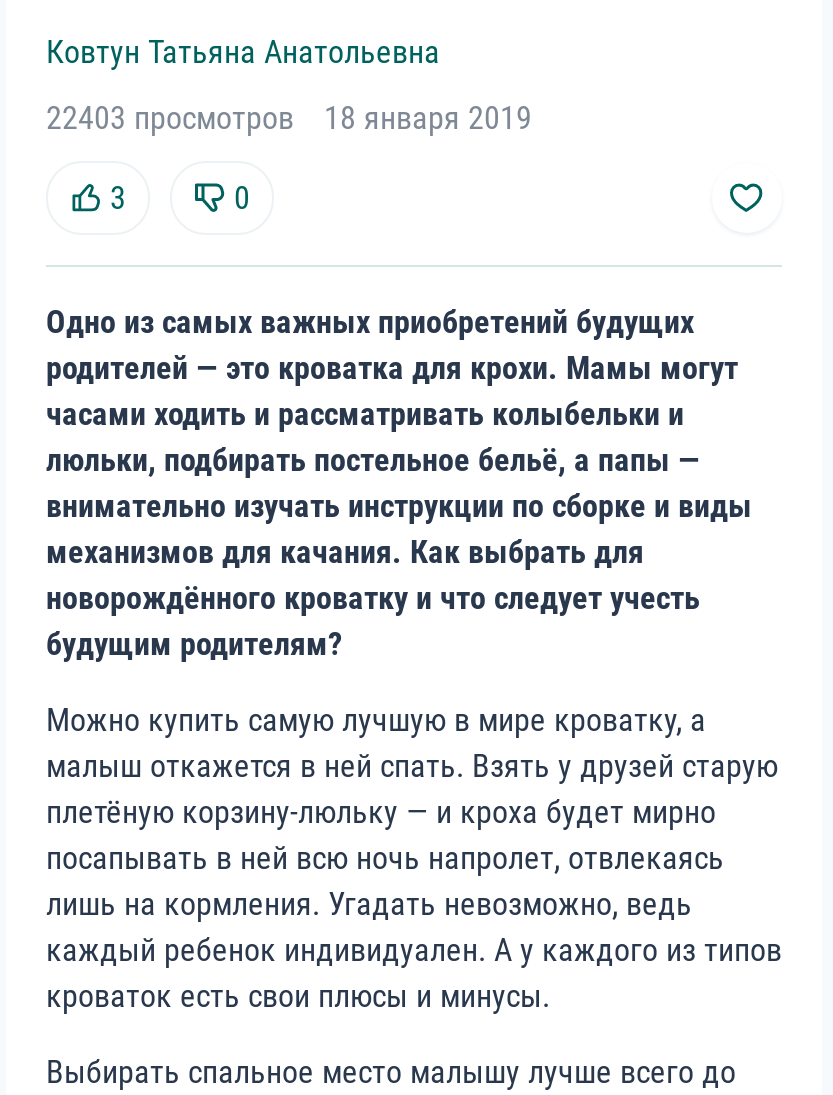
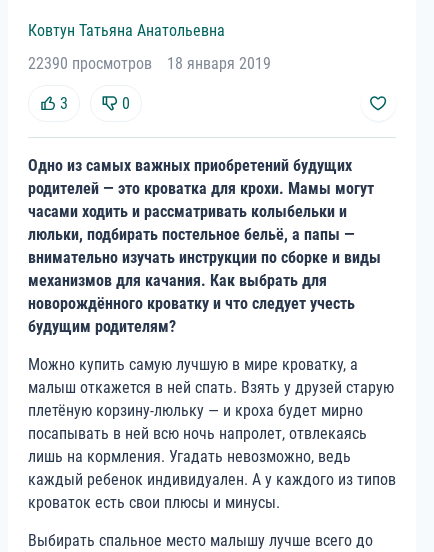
- 22403 просмотров 18 января 2019
+ 22390 просмотров 18 января 2019
